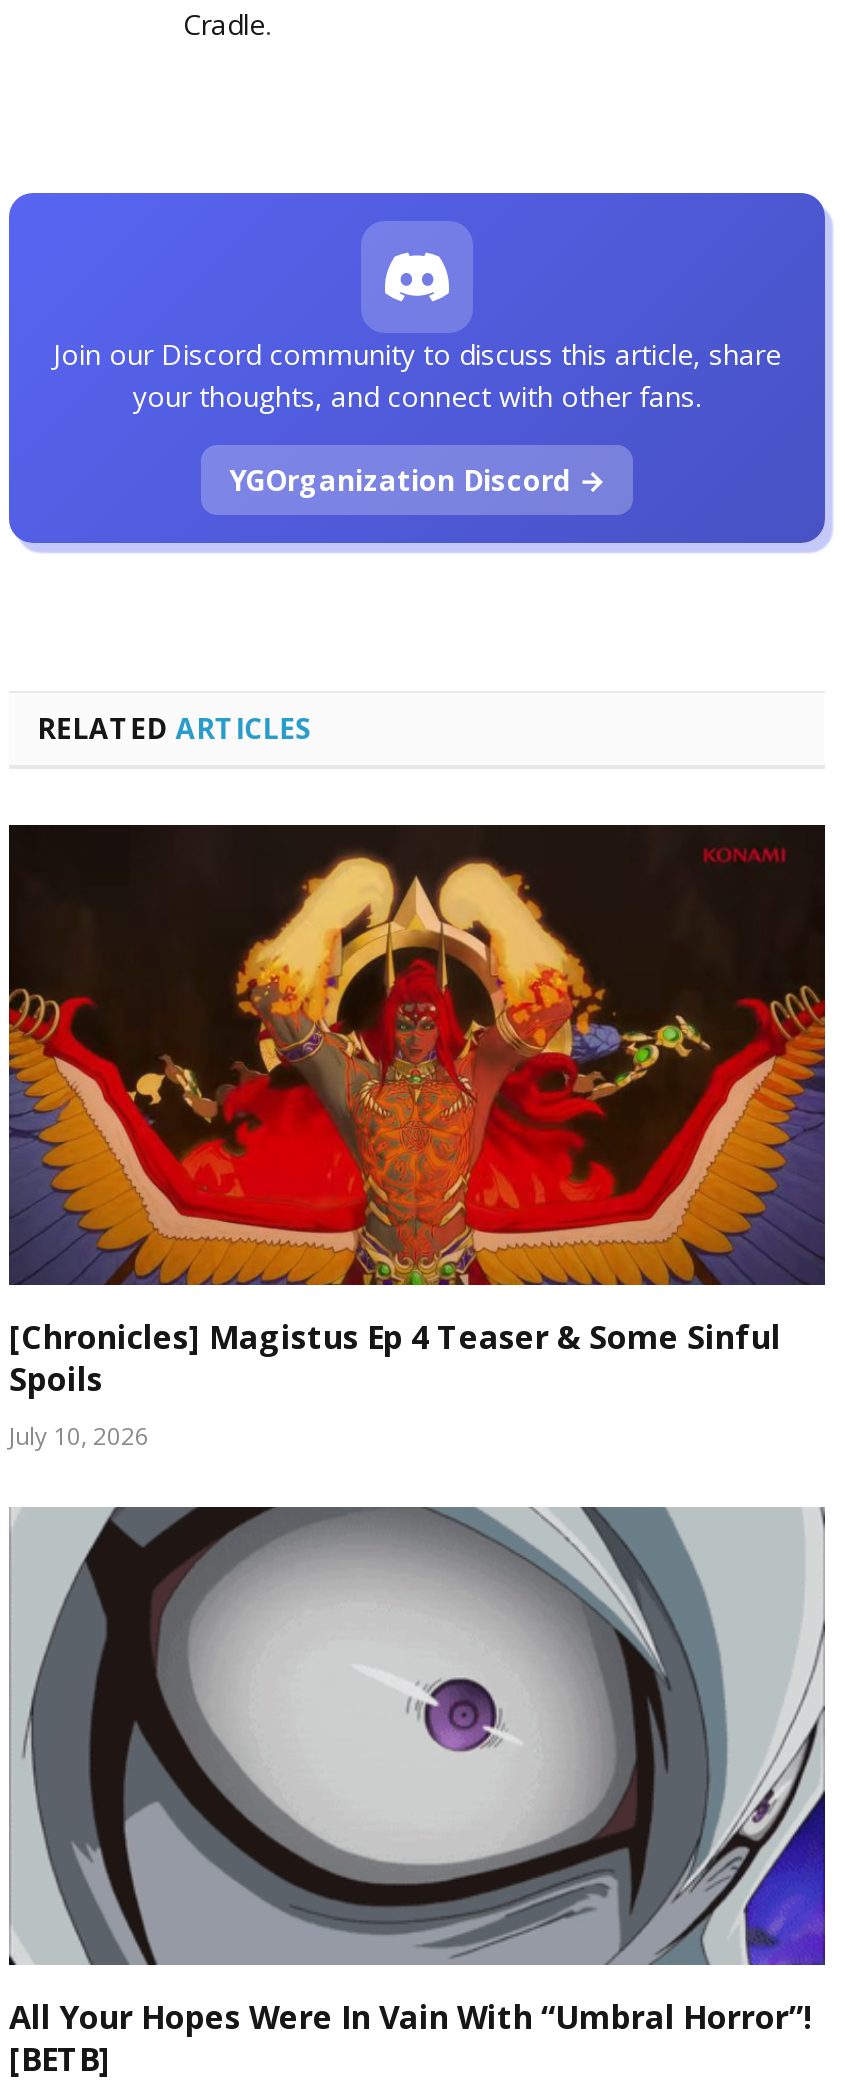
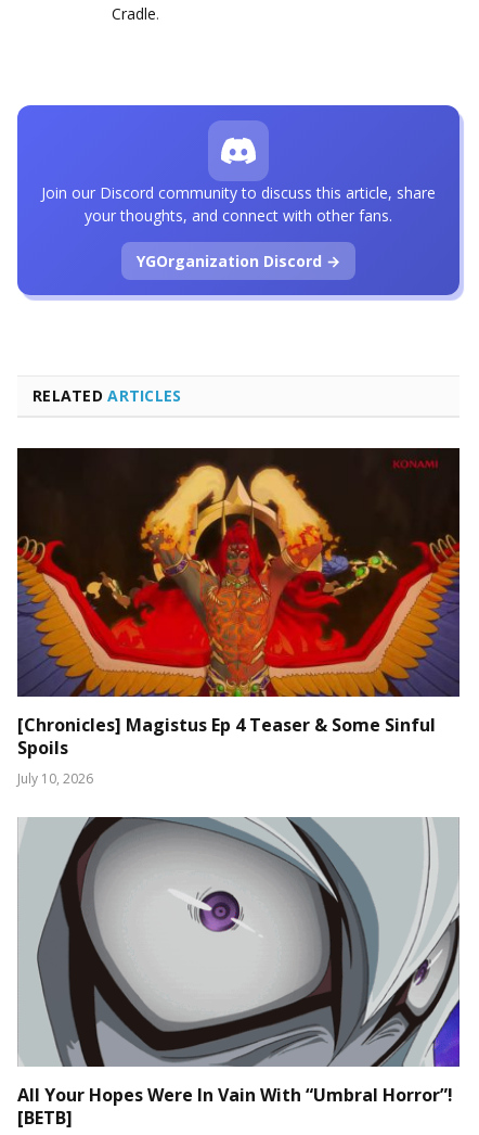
- [image]
+ [image]
